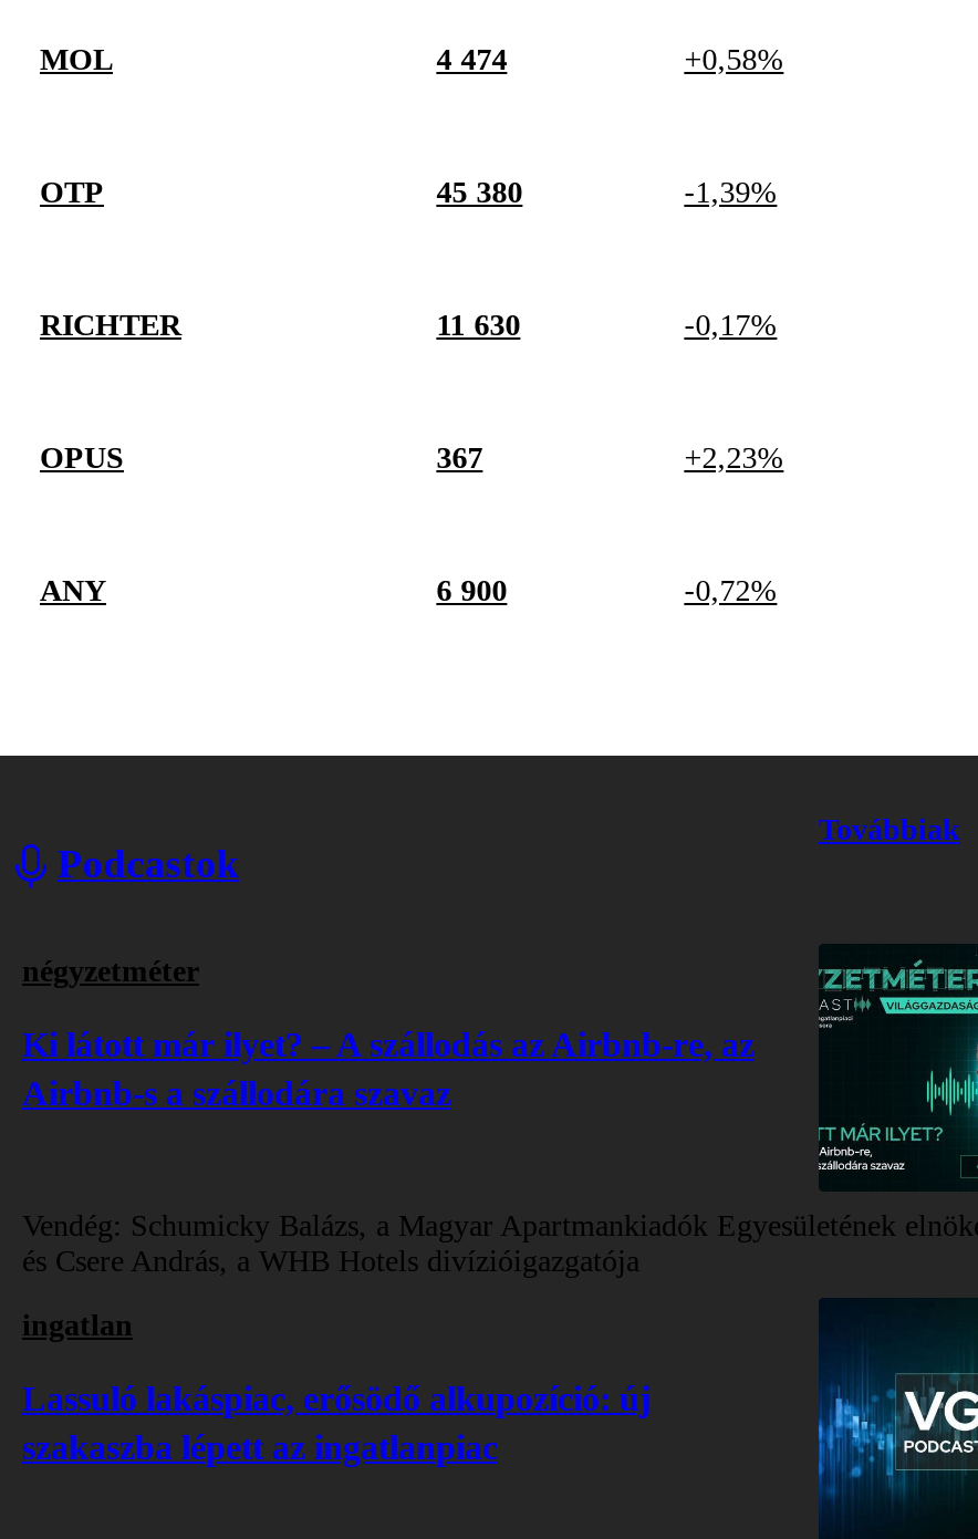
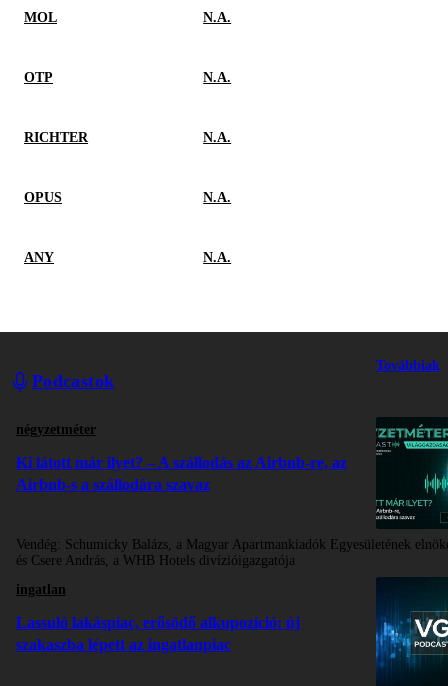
- 4 474
- +0,58%
+ N.A.

- 45 380
- -1,39%
+ N.A.

- 11 630
- -0,17%
+ N.A.

- 367
- +2,23%
+ N.A.

- 6 900
- -0,72%
+ N.A.
